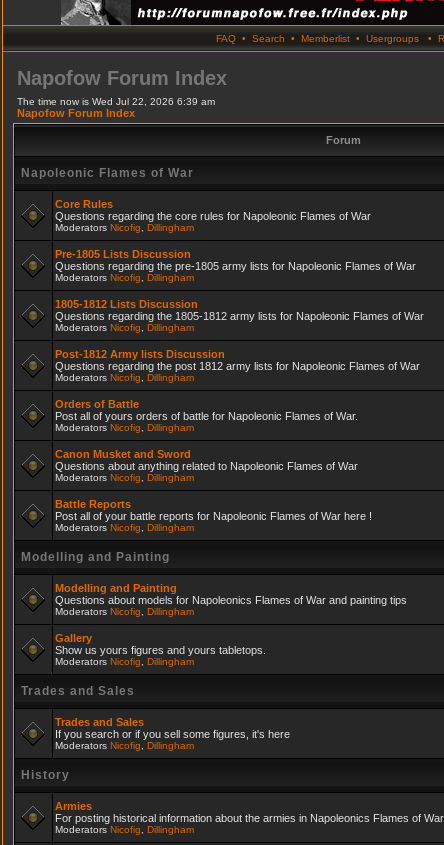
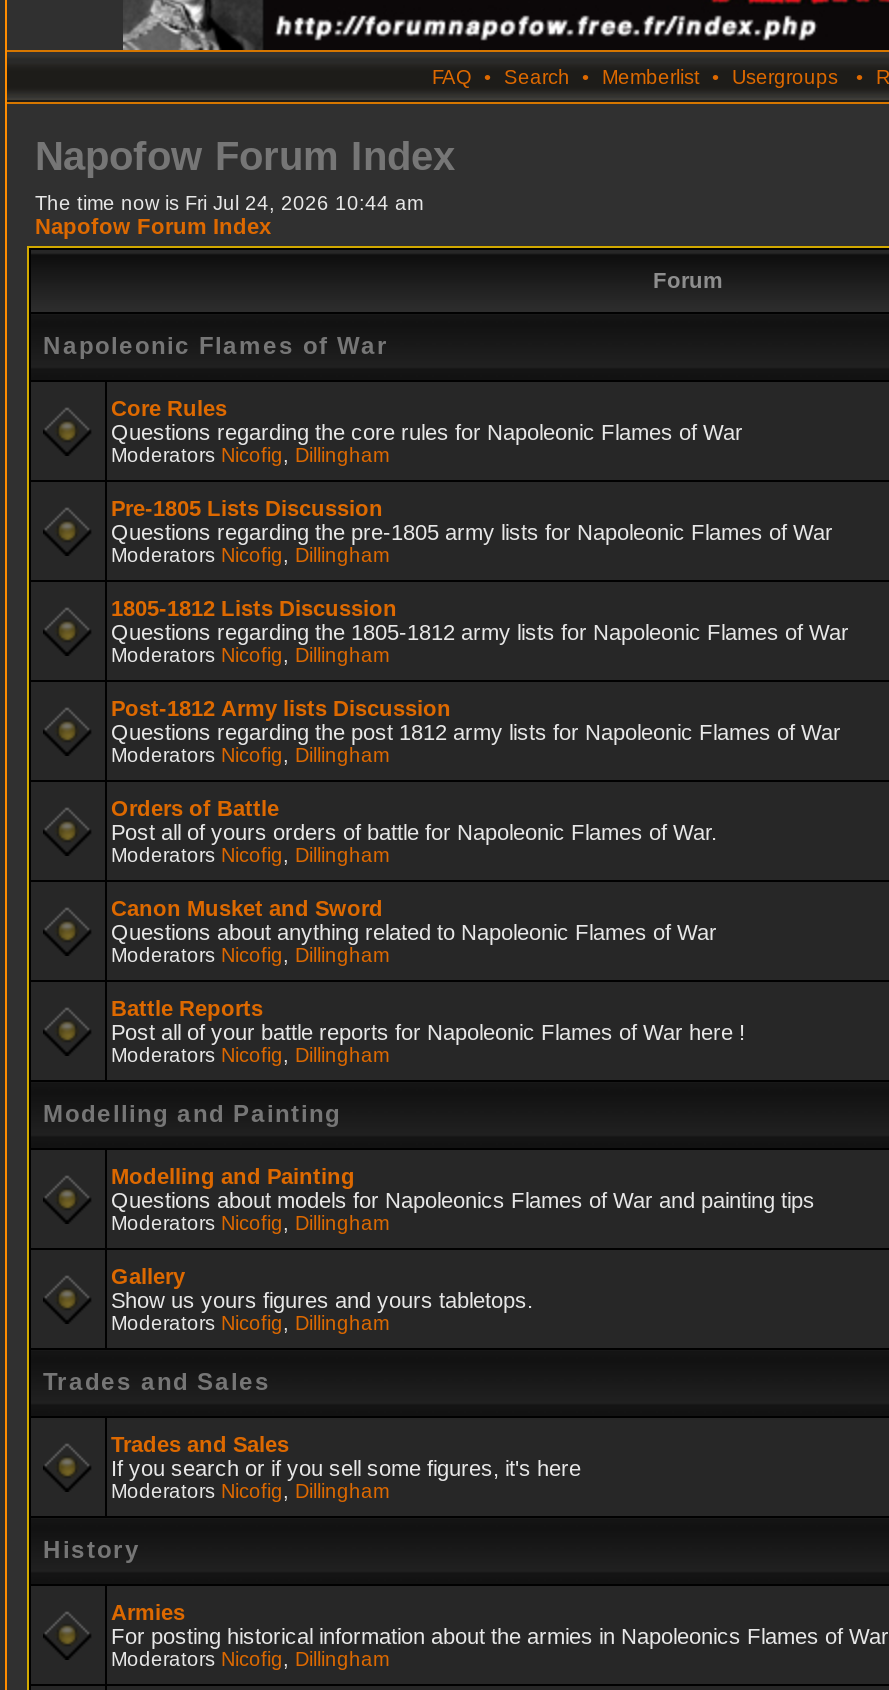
- The time now is Wed Jul 22, 2026 6:39 am
+ The time now is Fri Jul 24, 2026 10:44 am
